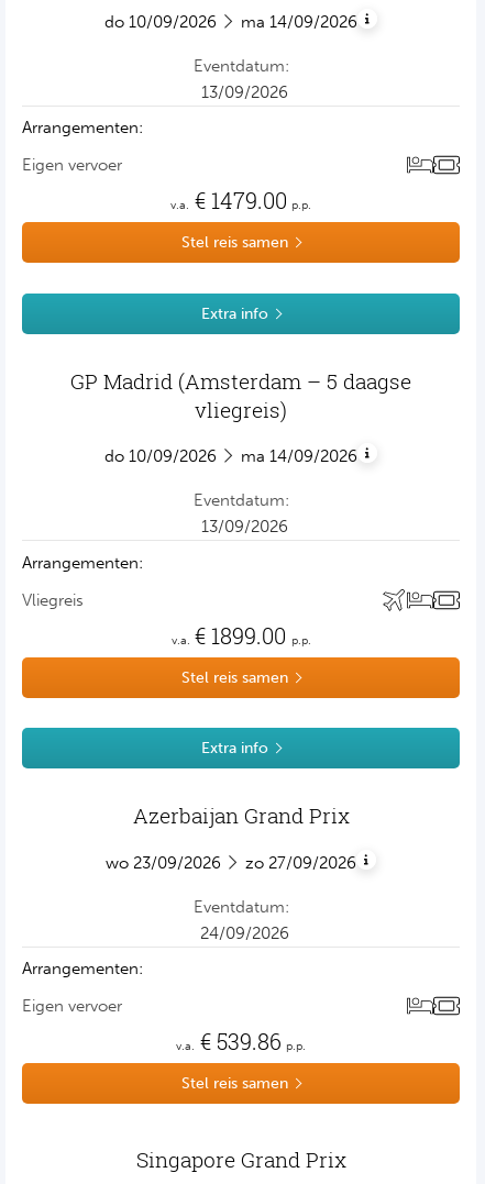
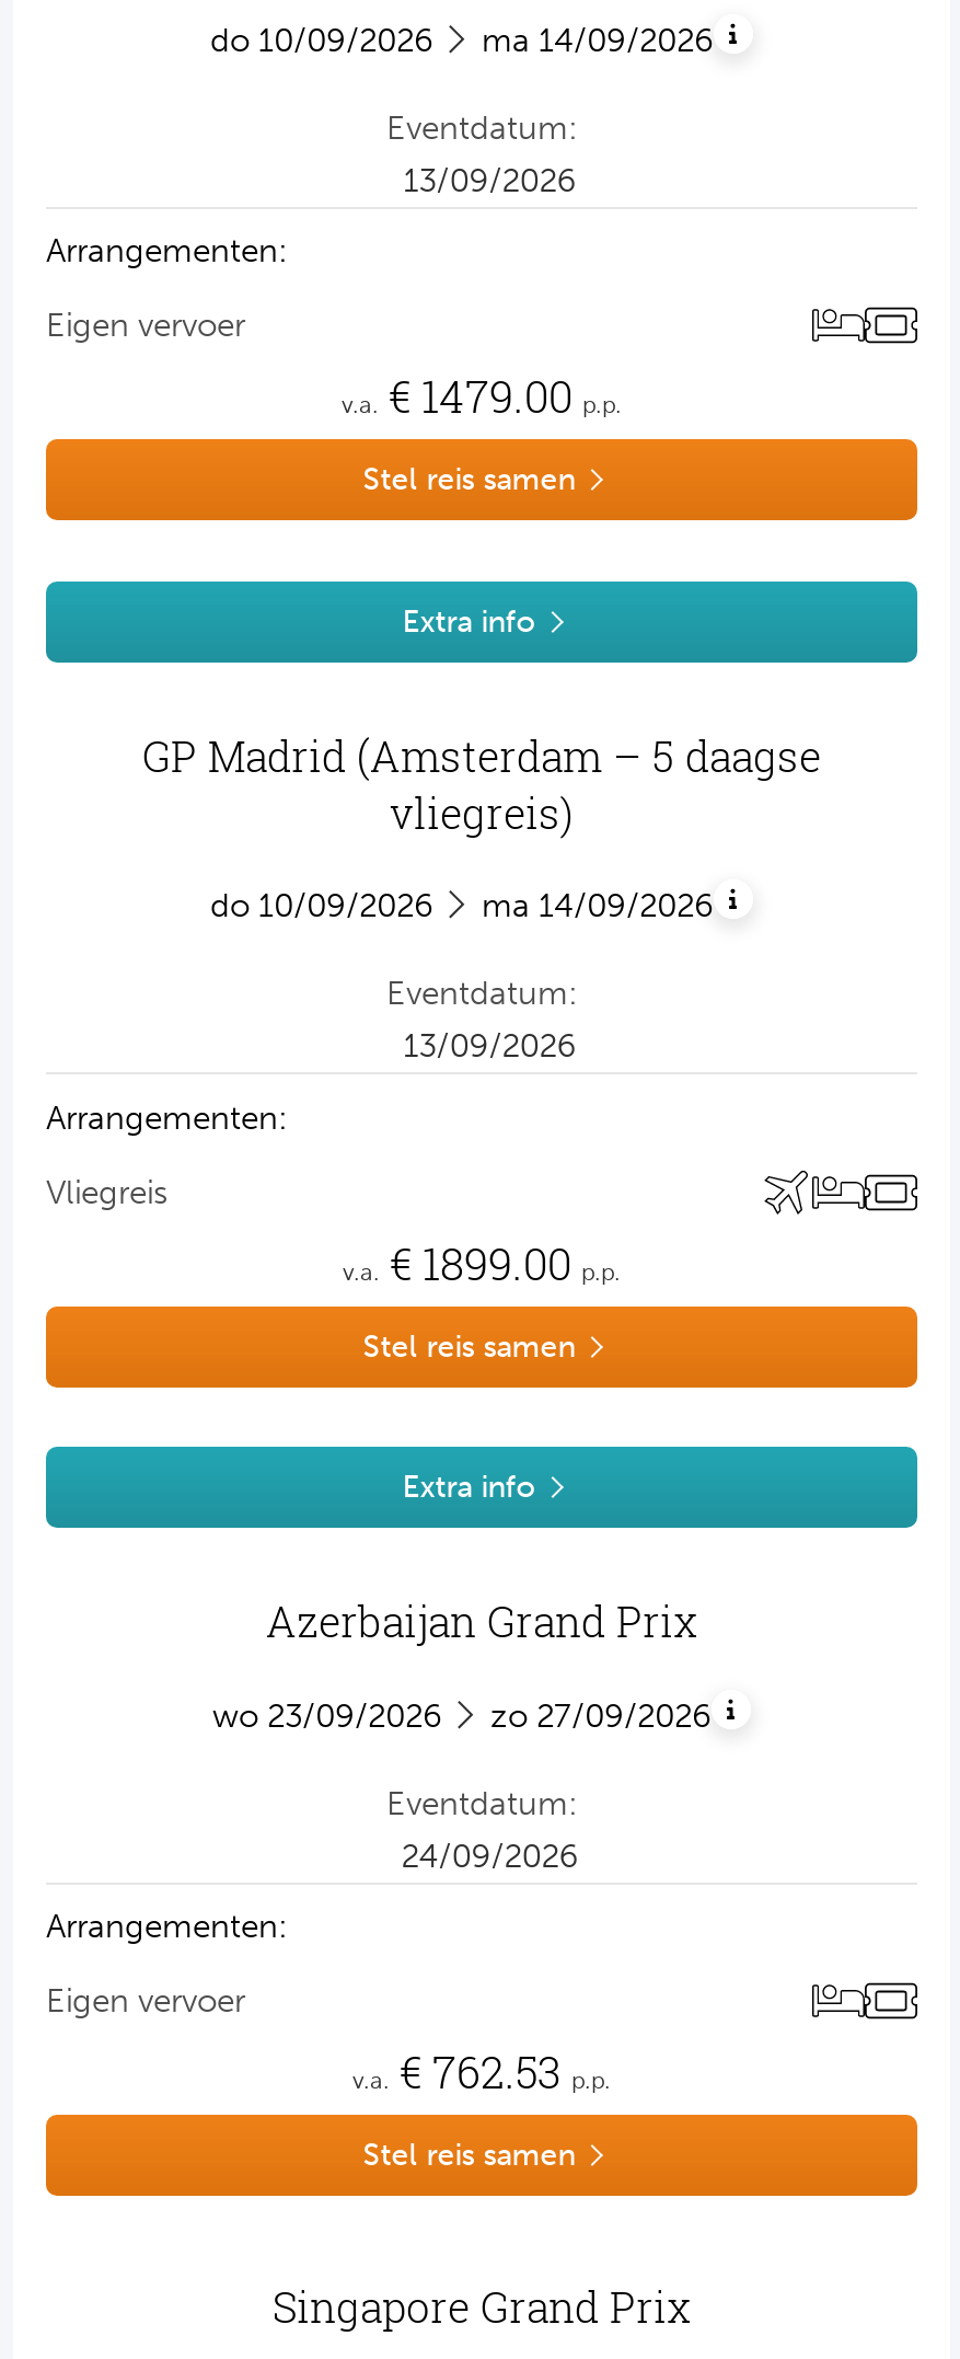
- v.a. €539.86 p.p.
+ v.a. €762.53 p.p.
